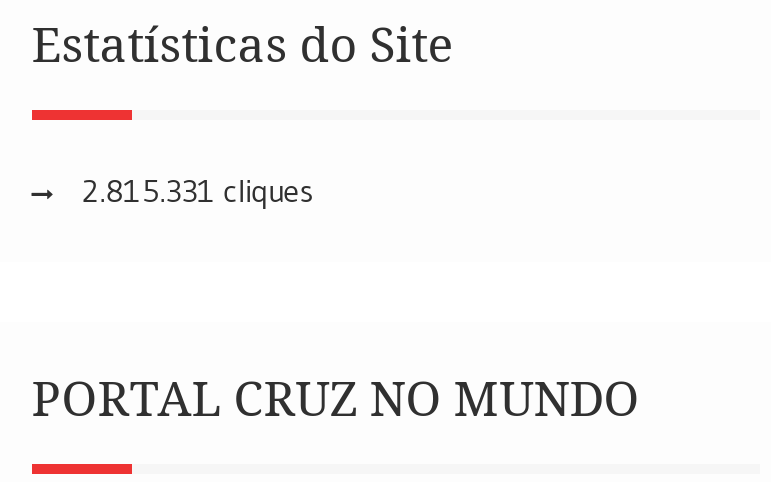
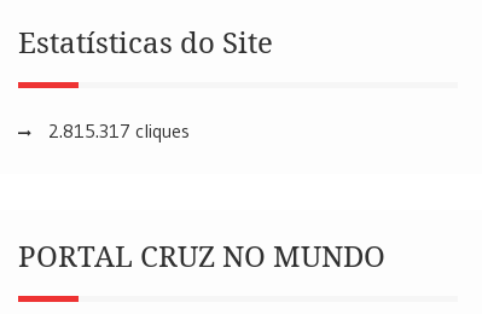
- 2.815.331 cliques
+ 2.815.317 cliques
